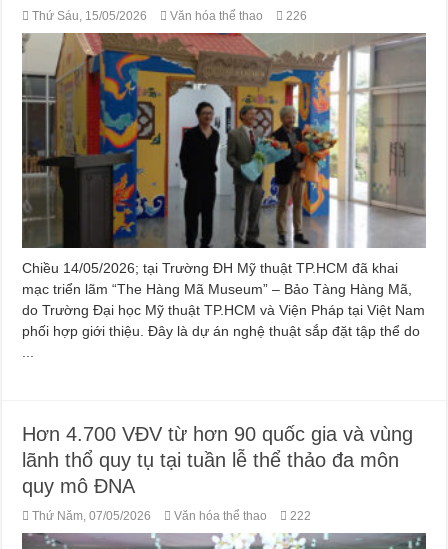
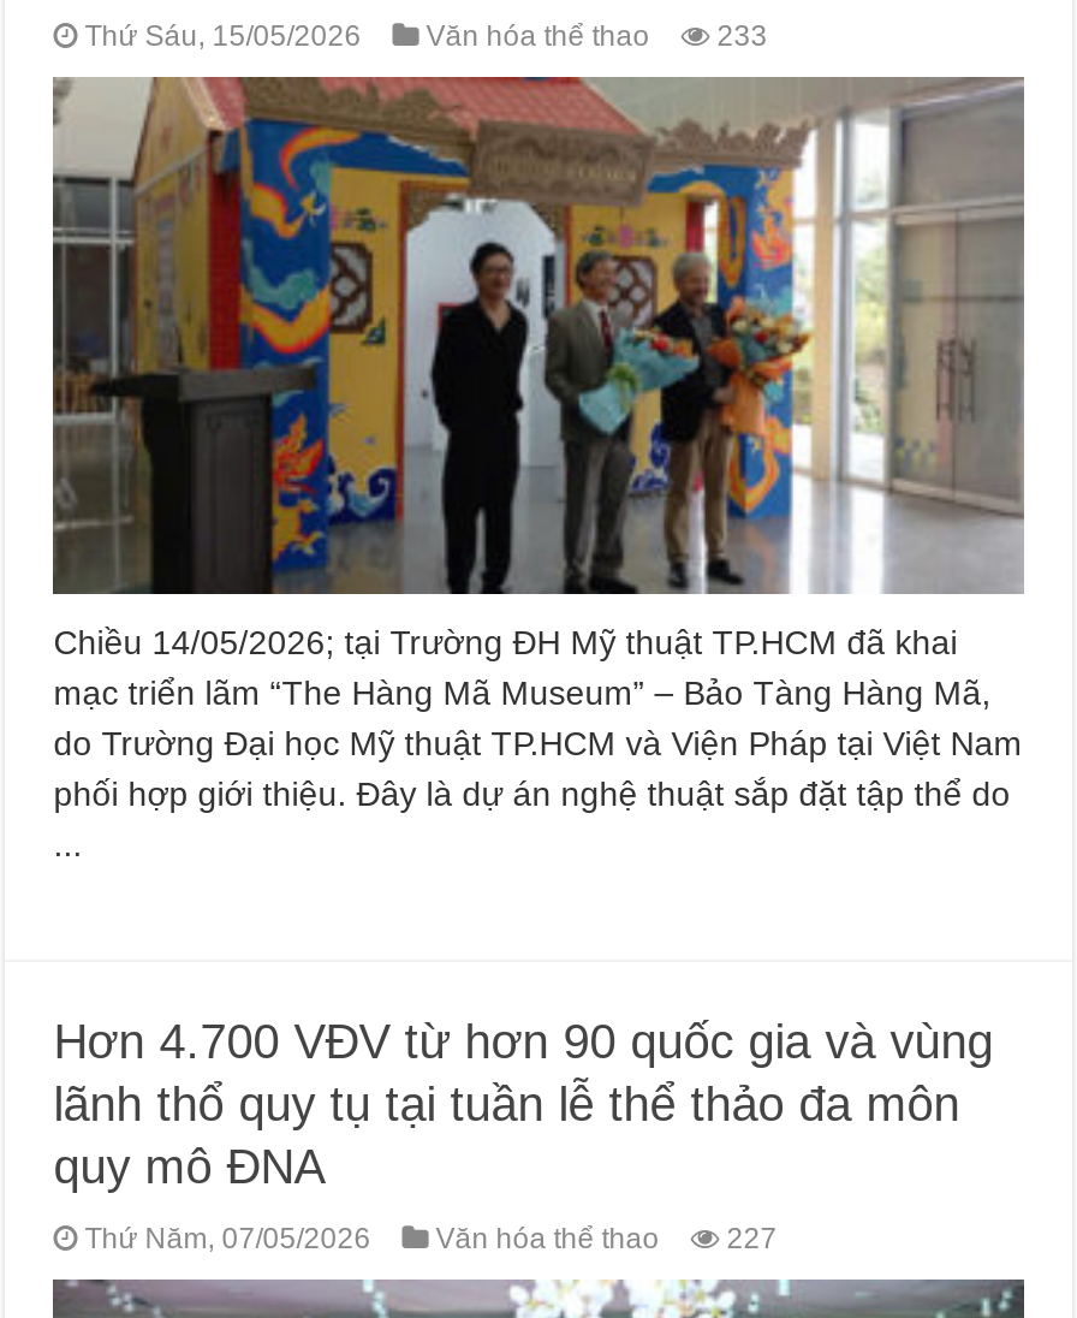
- Thứ Sáu, 15/05/2026 Văn hóa thể thao 226
+ Thứ Sáu, 15/05/2026 Văn hóa thể thao 233

- 222
+ 227
